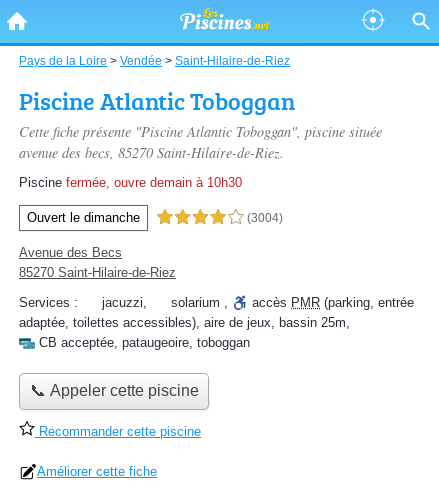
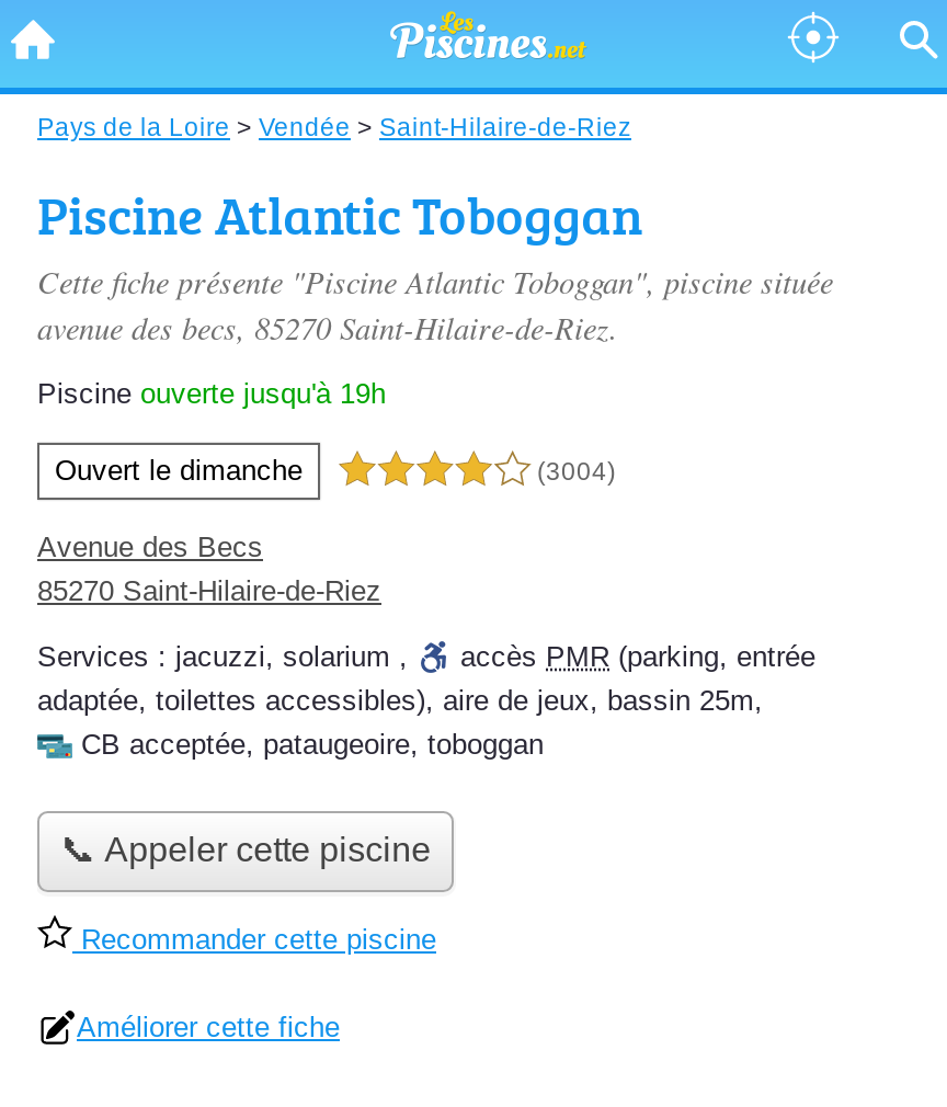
- Piscine fermée, ouvre demain à 10h30
+ Piscine ouverte jusqu'à 19h
